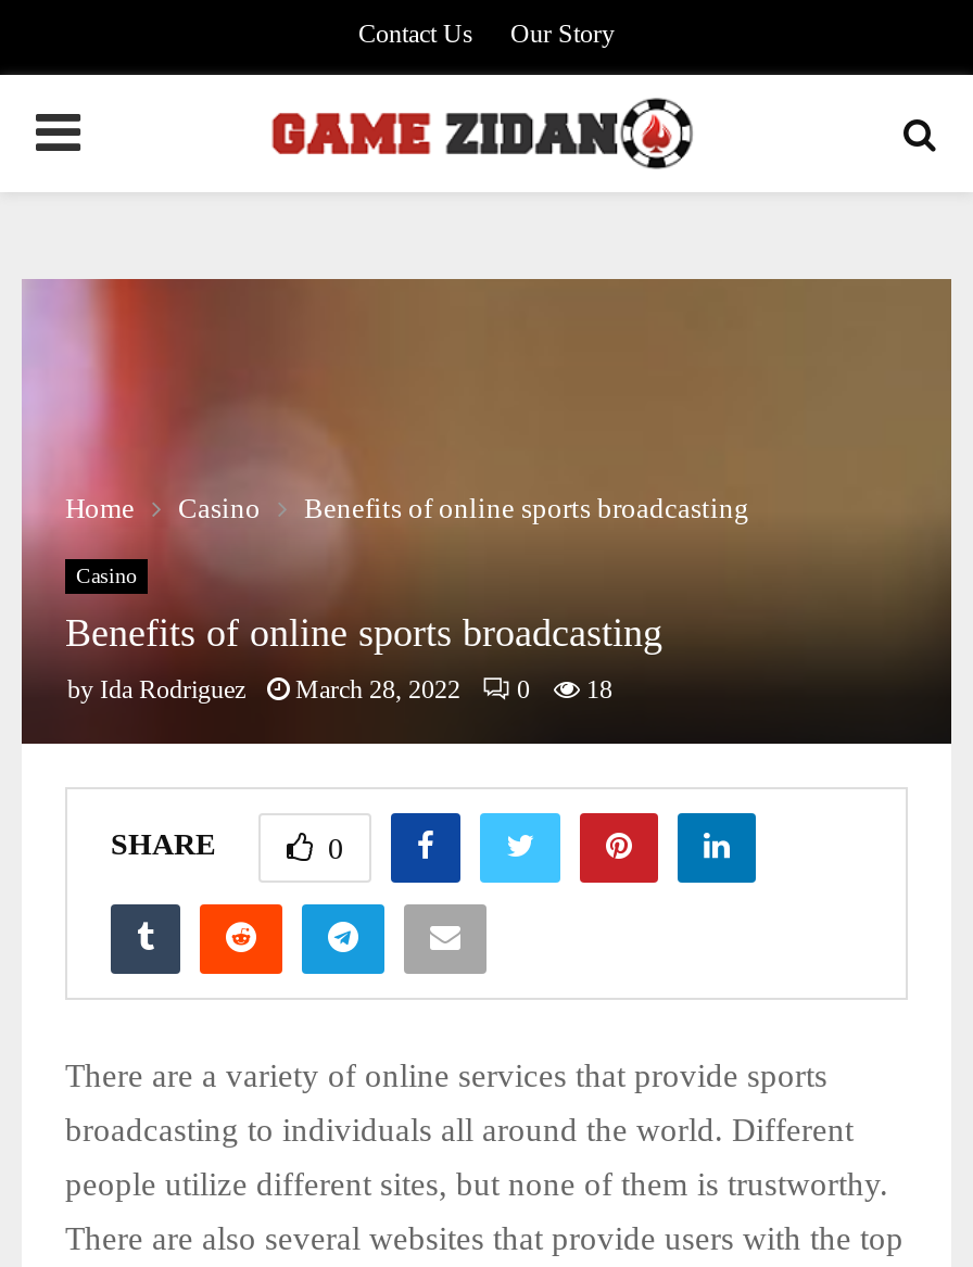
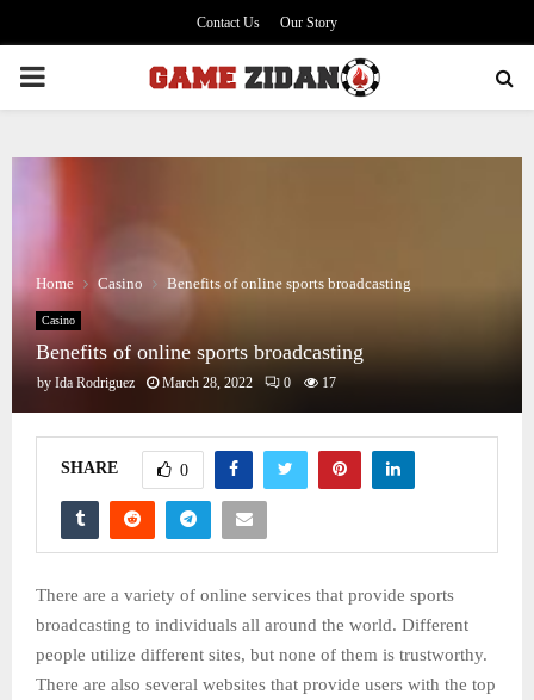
- by Ida Rodriguez March 28, 2022 0 18
+ by Ida Rodriguez March 28, 2022 0 17
